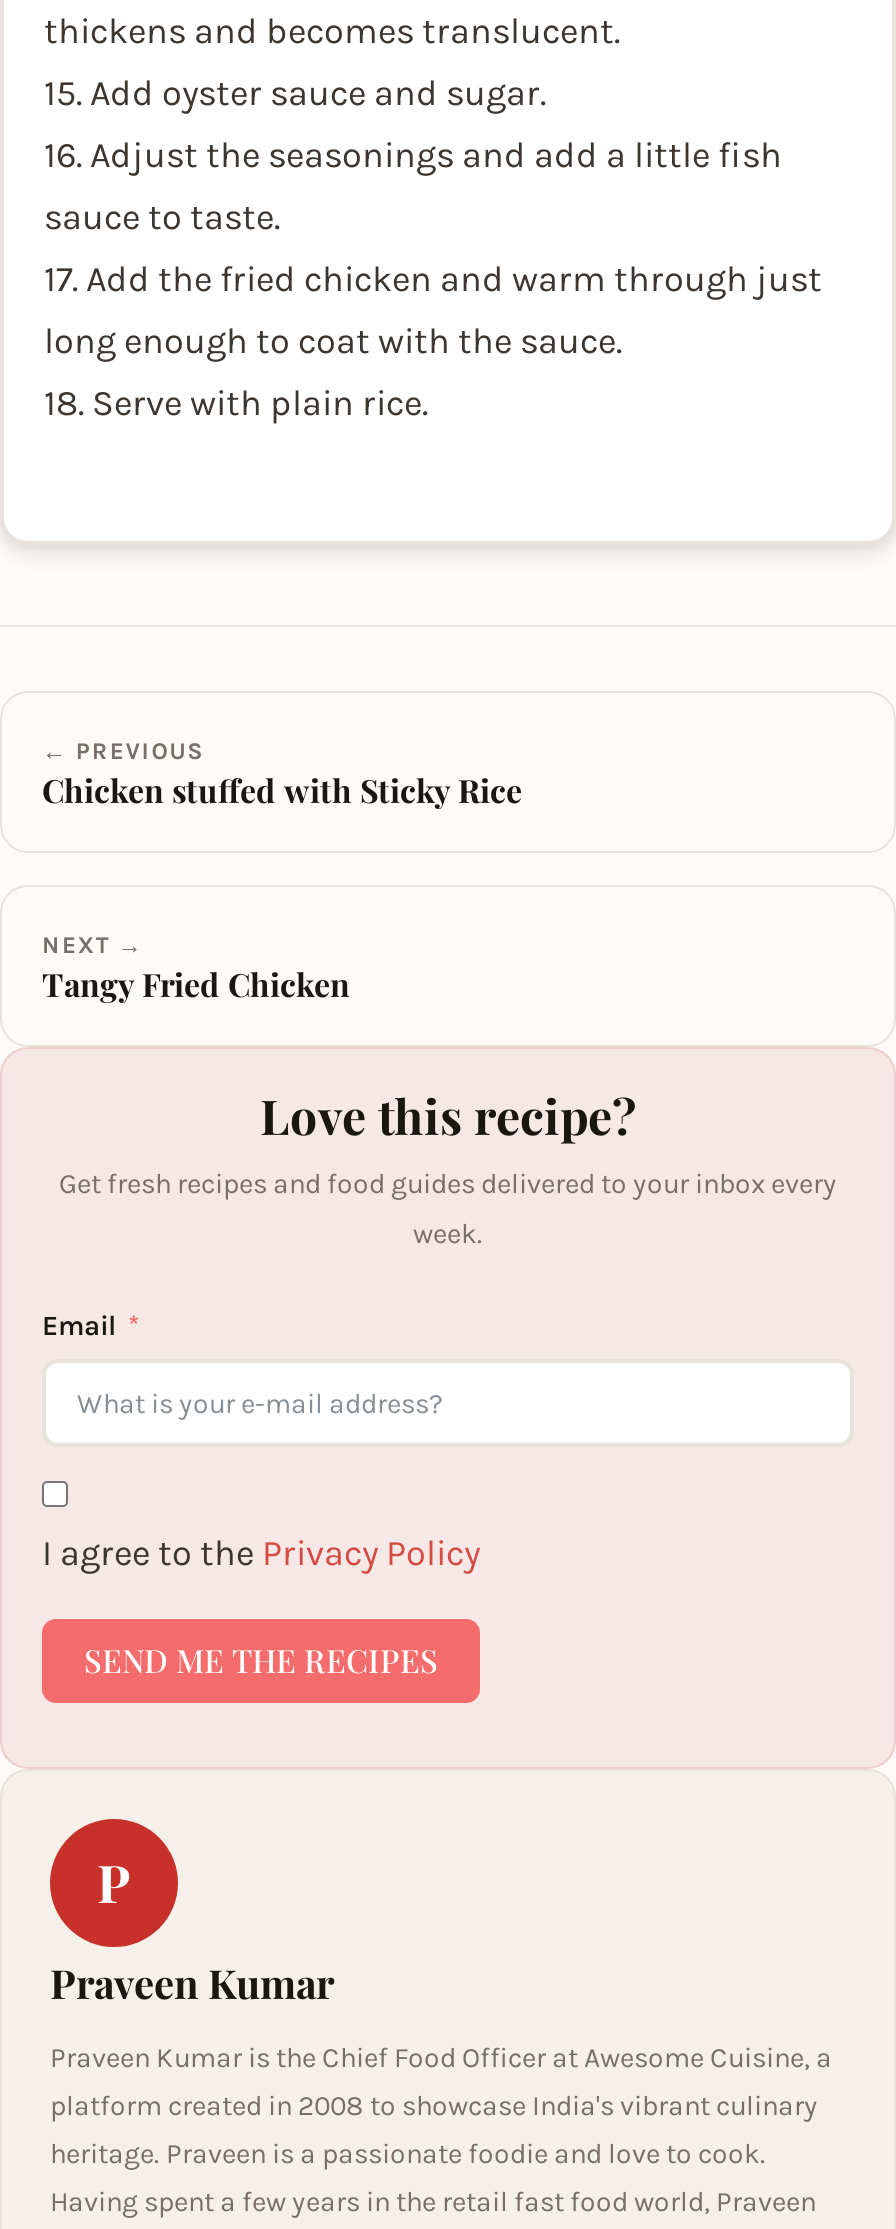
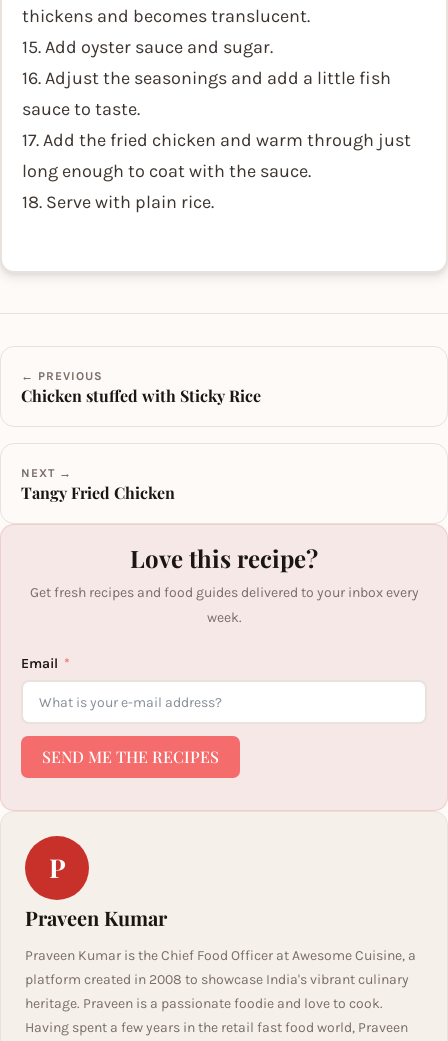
- I agree to the Privacy Policy
